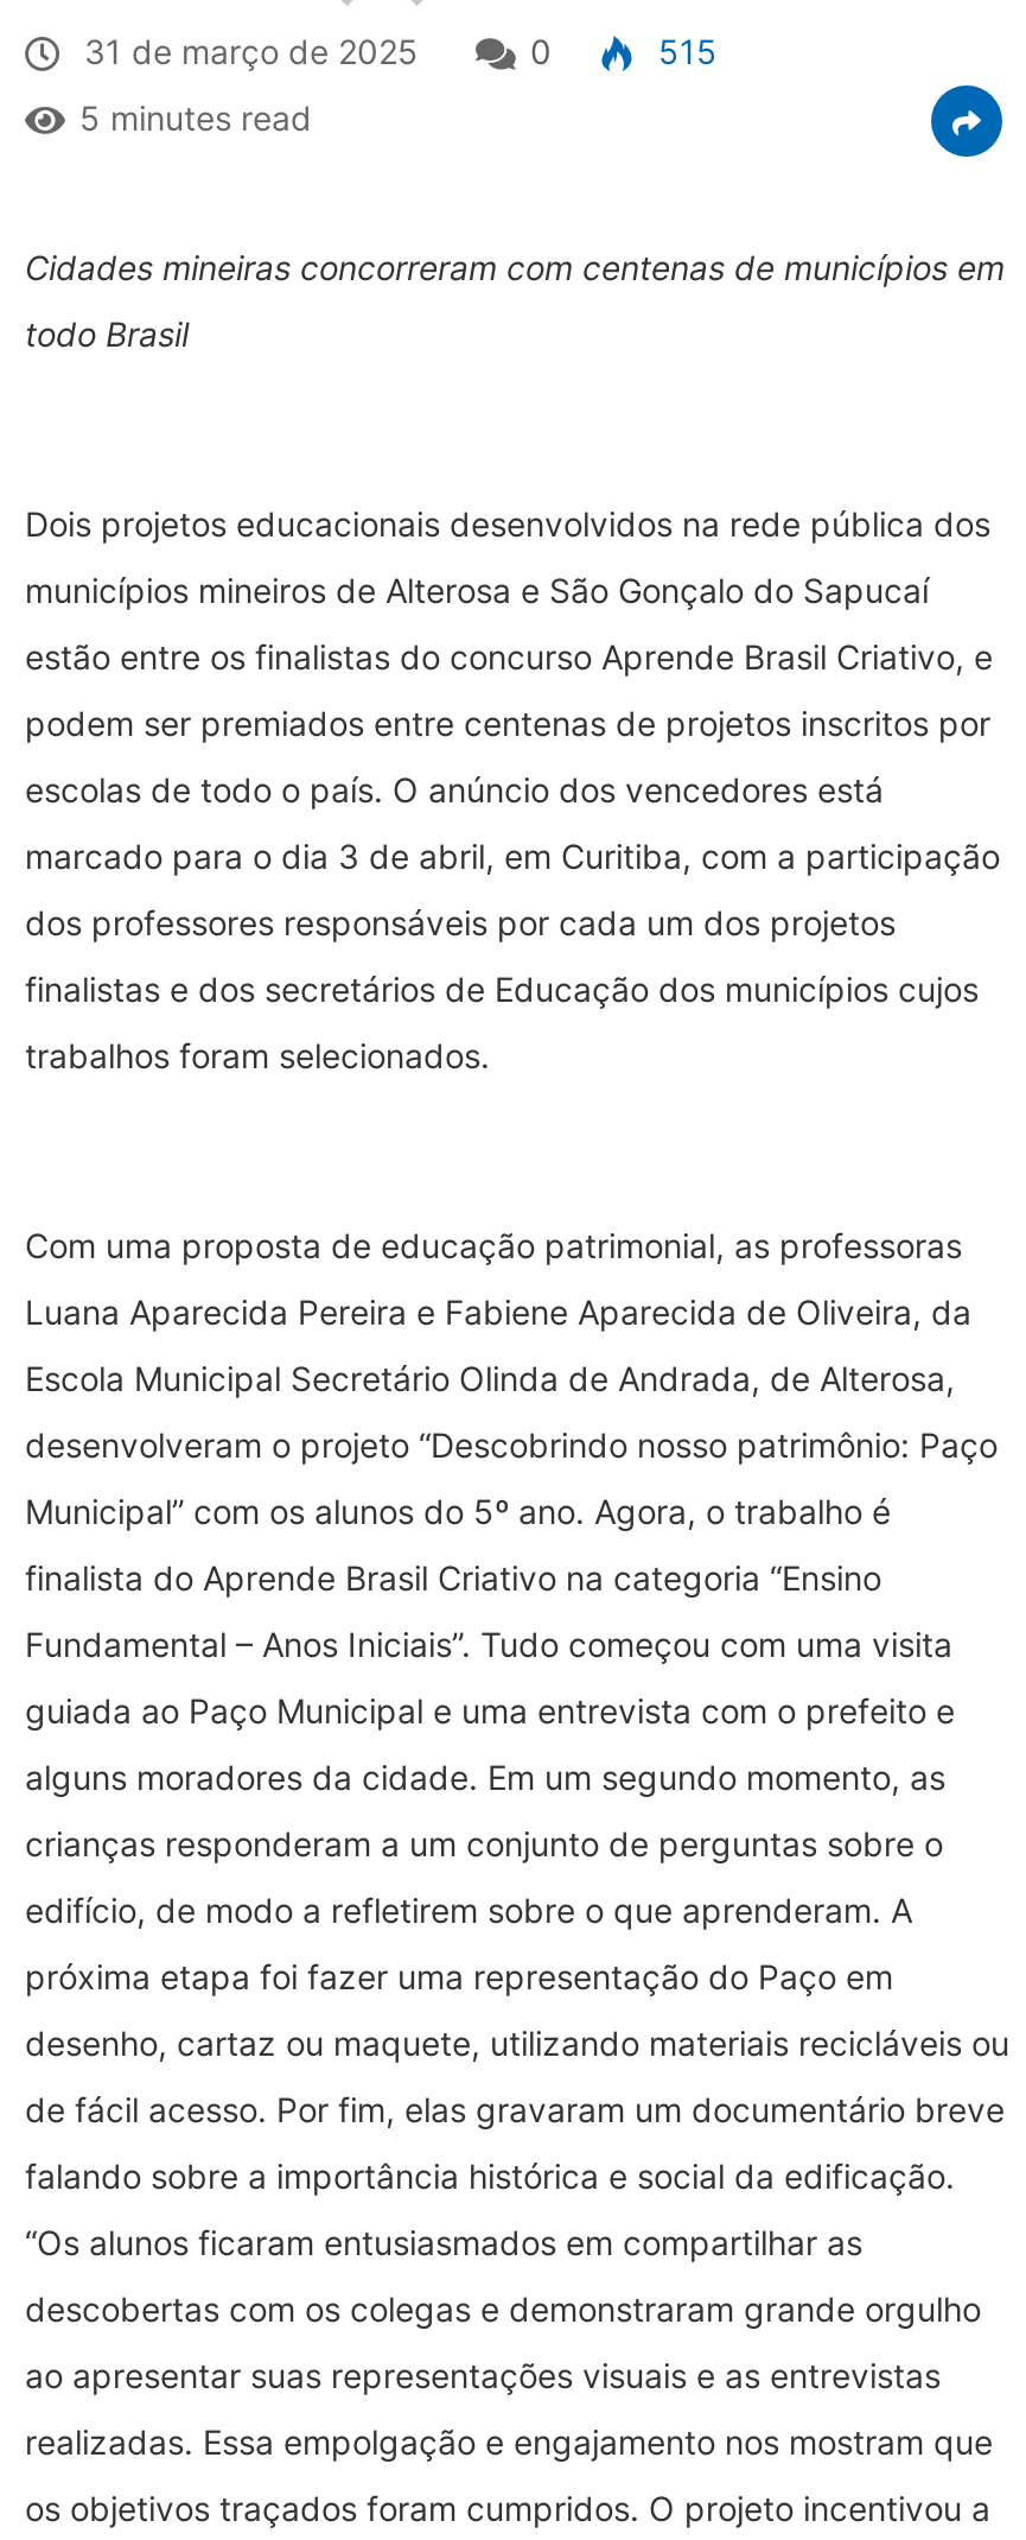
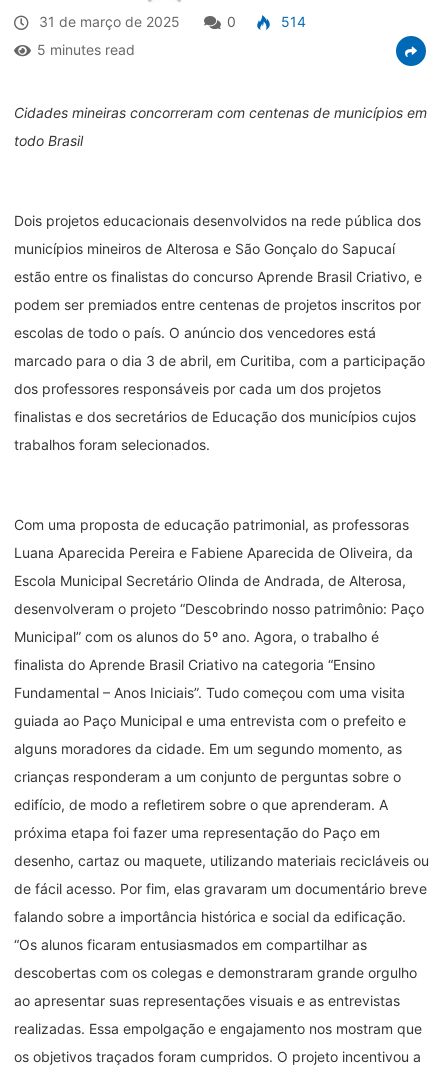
- 515
+ 514
